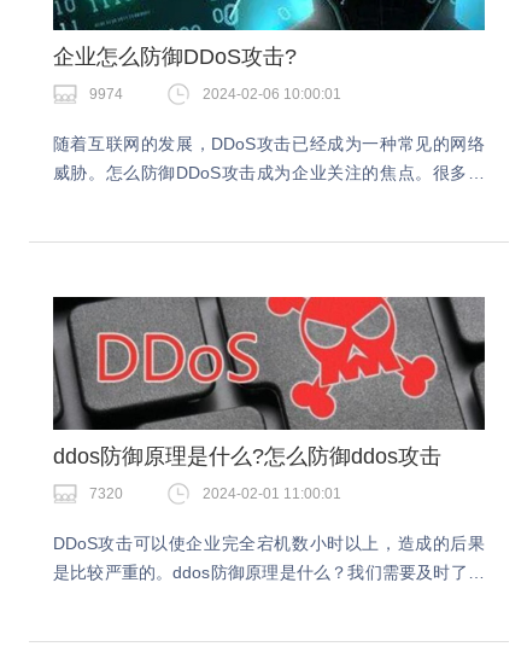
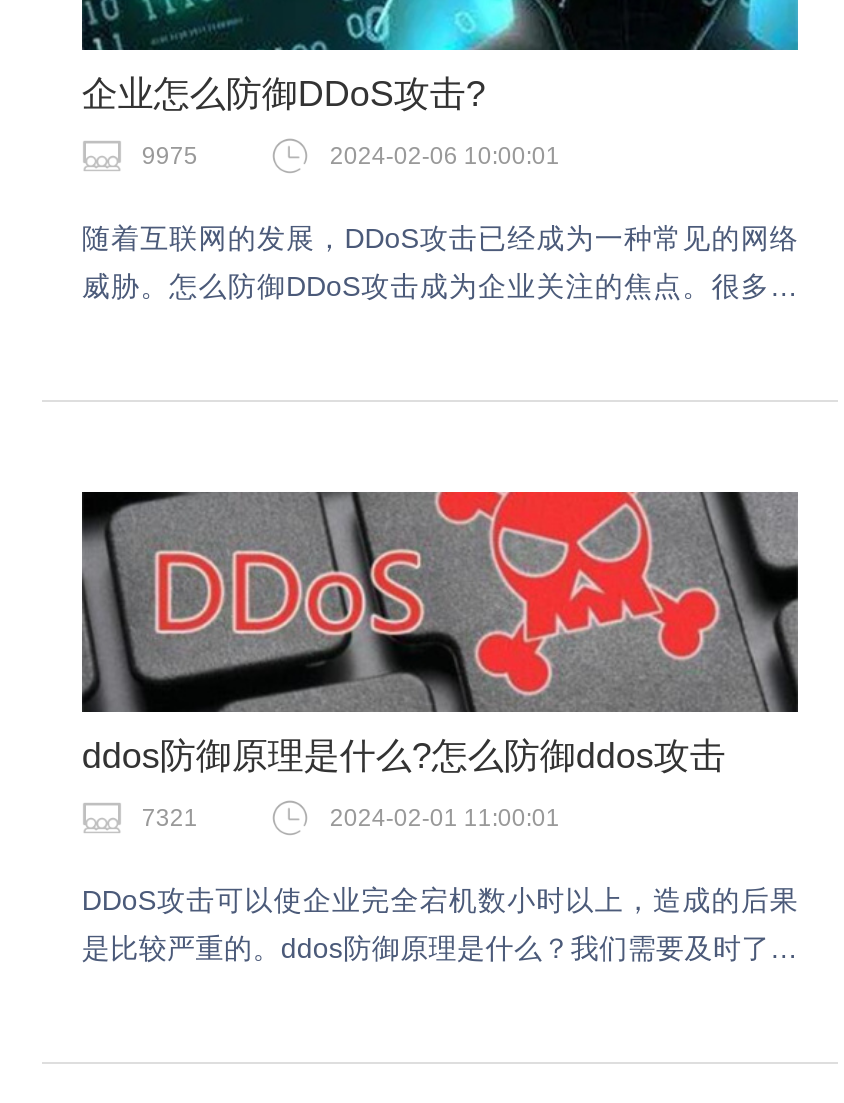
- 9974
+ 9975

- 7320
+ 7321
